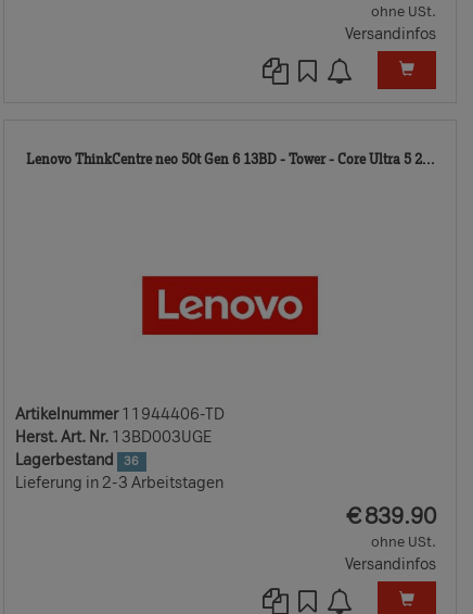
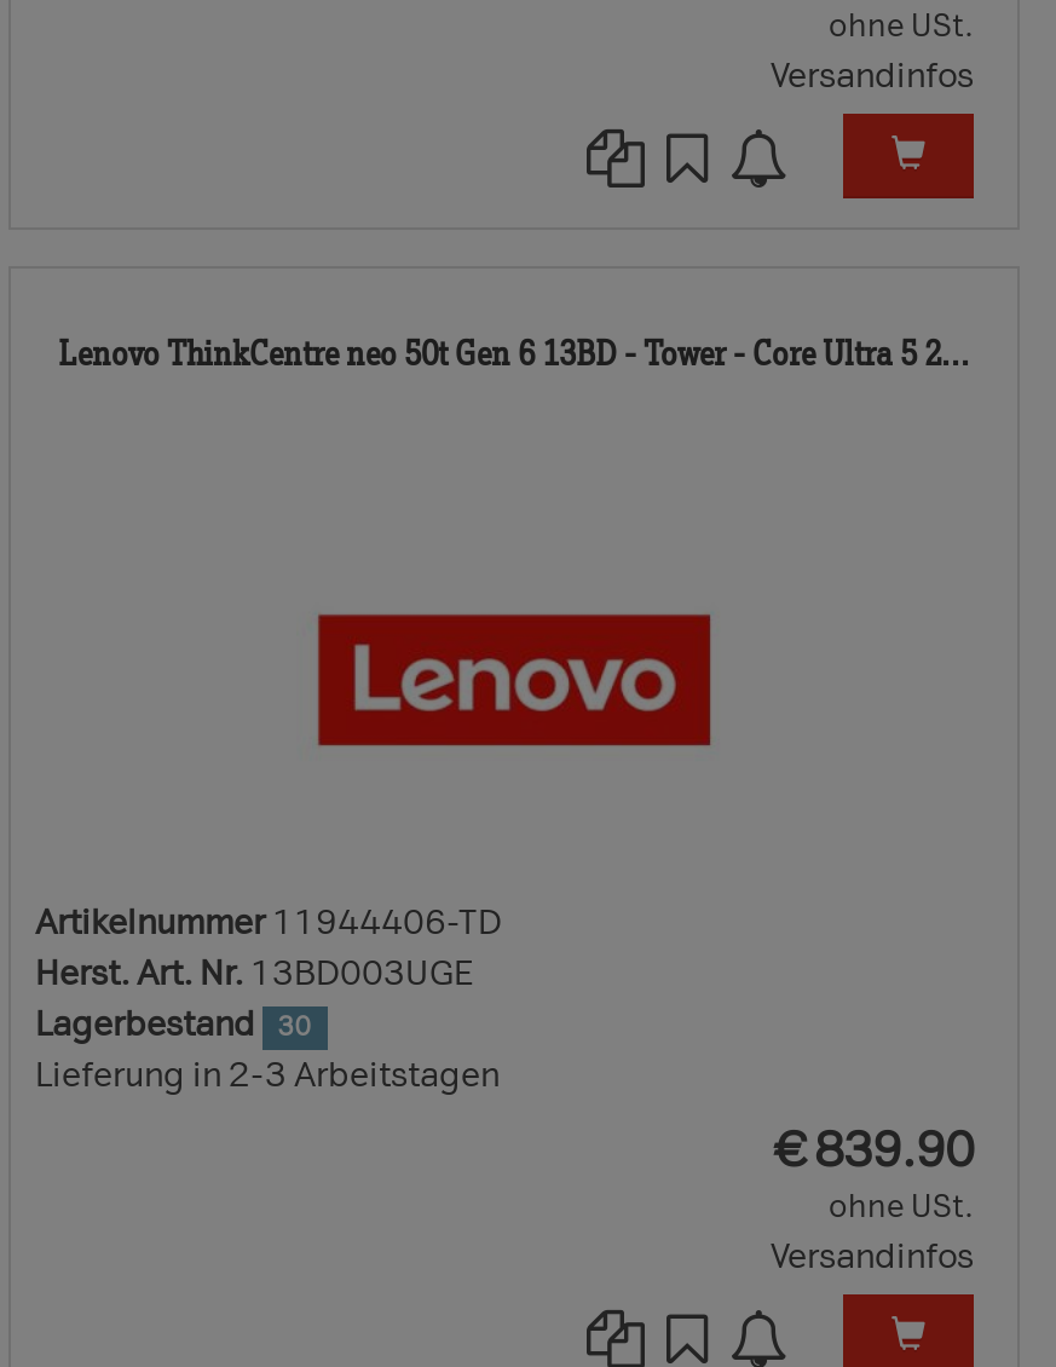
- Lagerbestand 36
+ Lagerbestand 30
